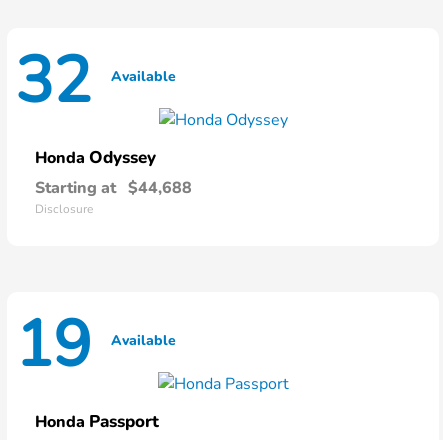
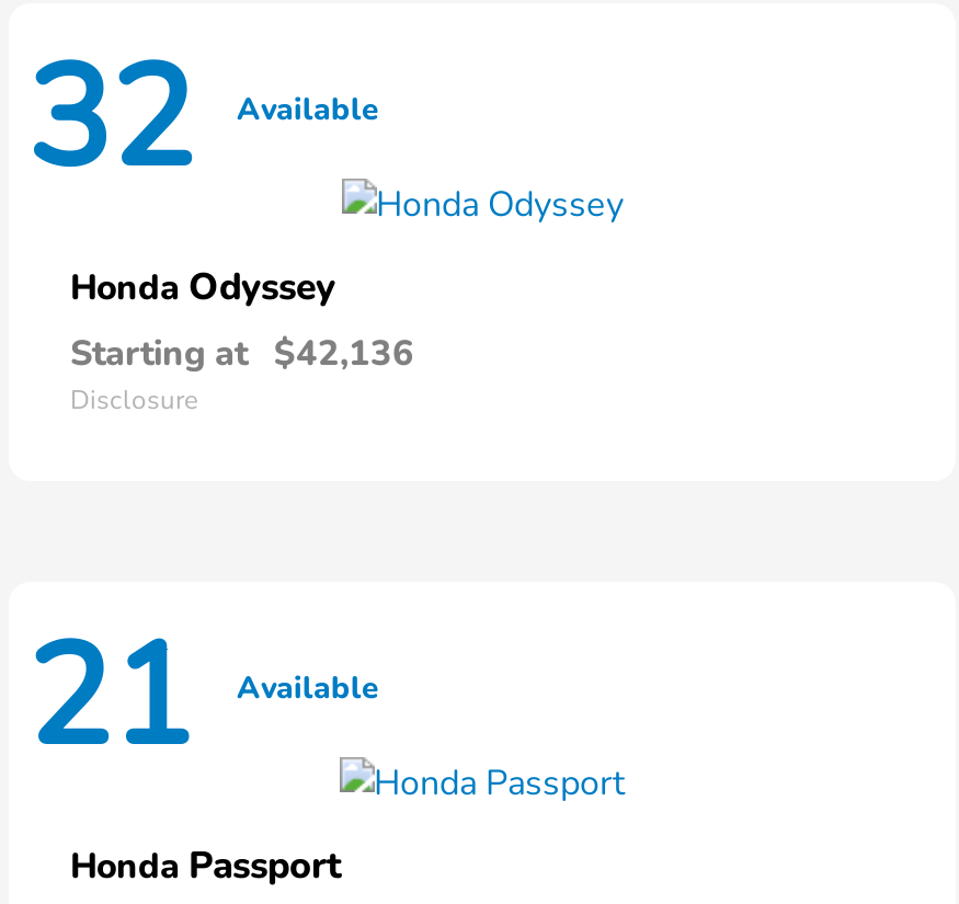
- Starting at $44,688
+ Starting at $42,136

- 19 Available
+ 21 Available
